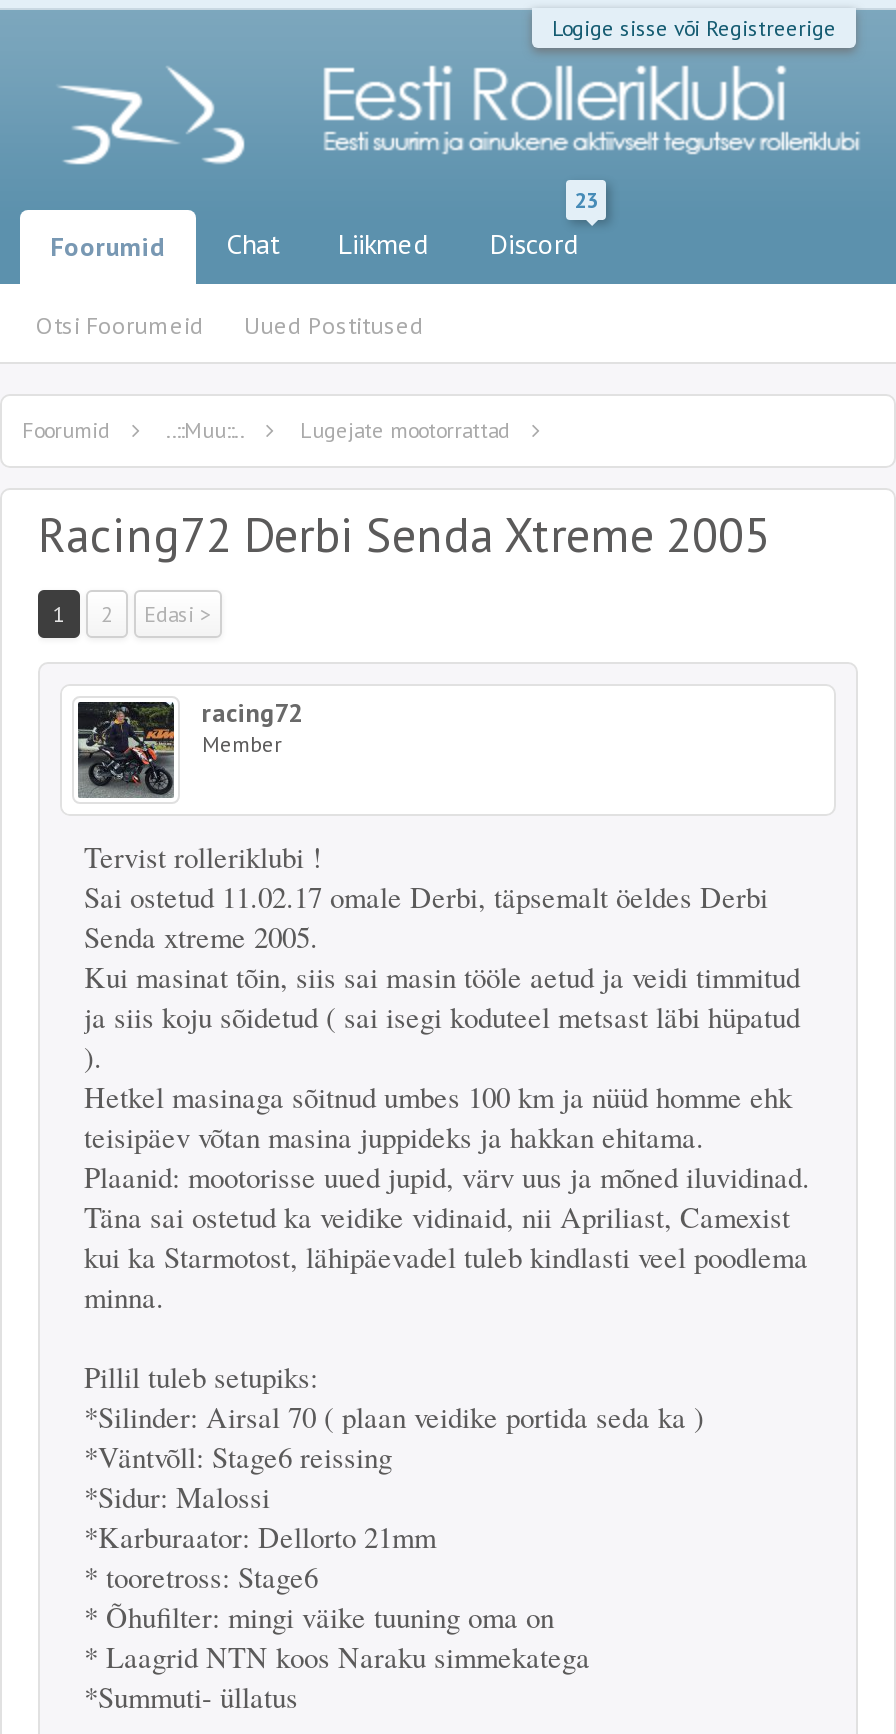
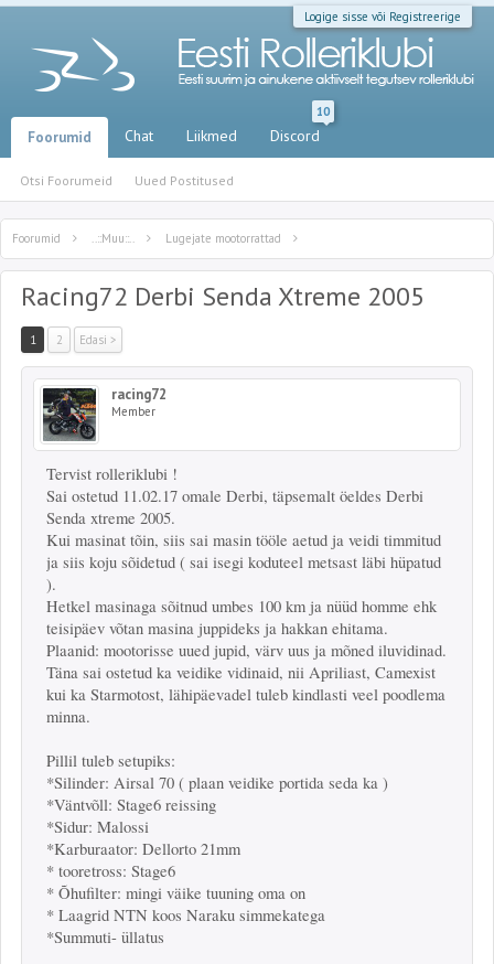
- 23
+ 10
